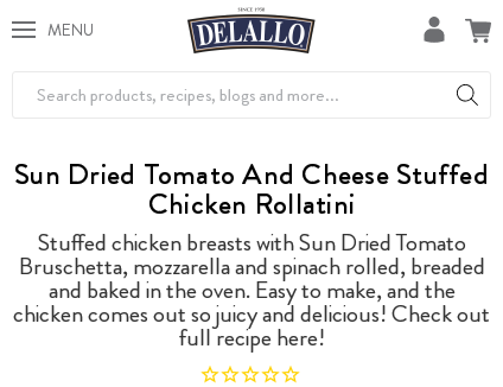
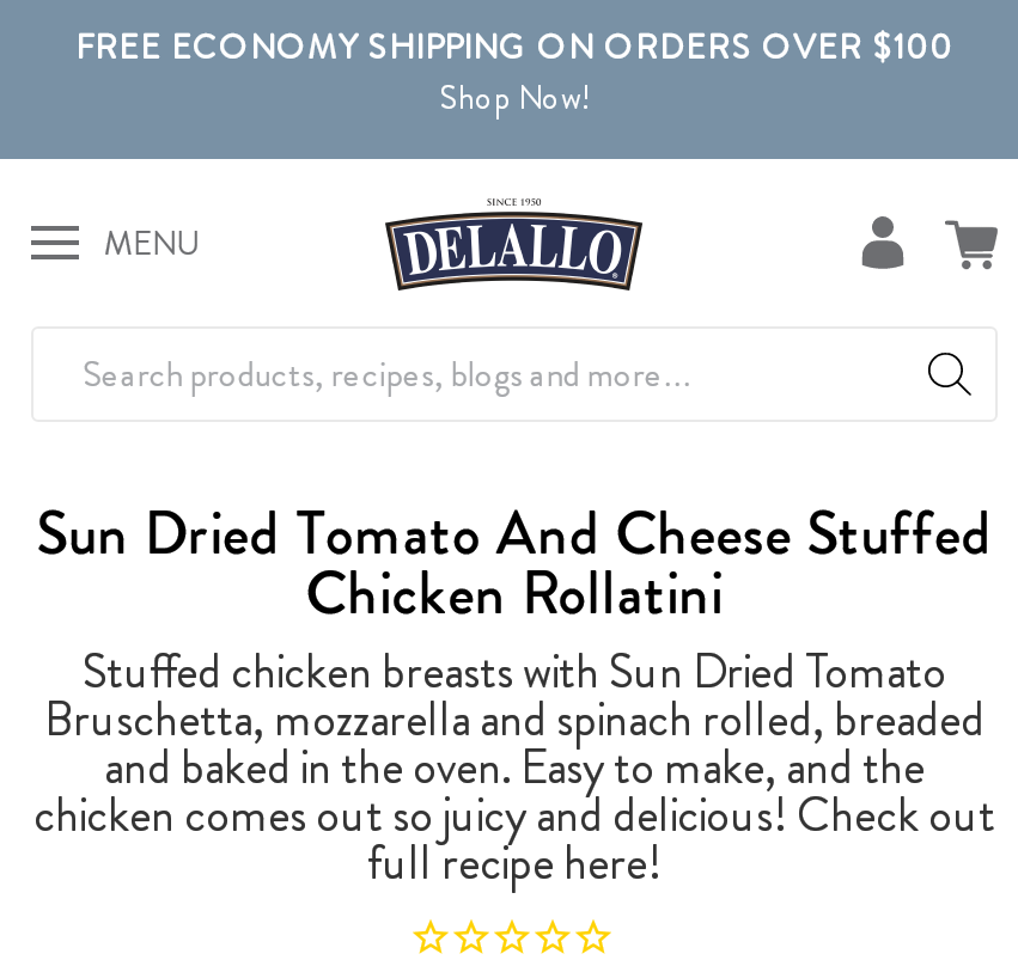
+ FREE ECONOMY SHIPPING ON ORDERS OVER $100
+ Shop Now!
